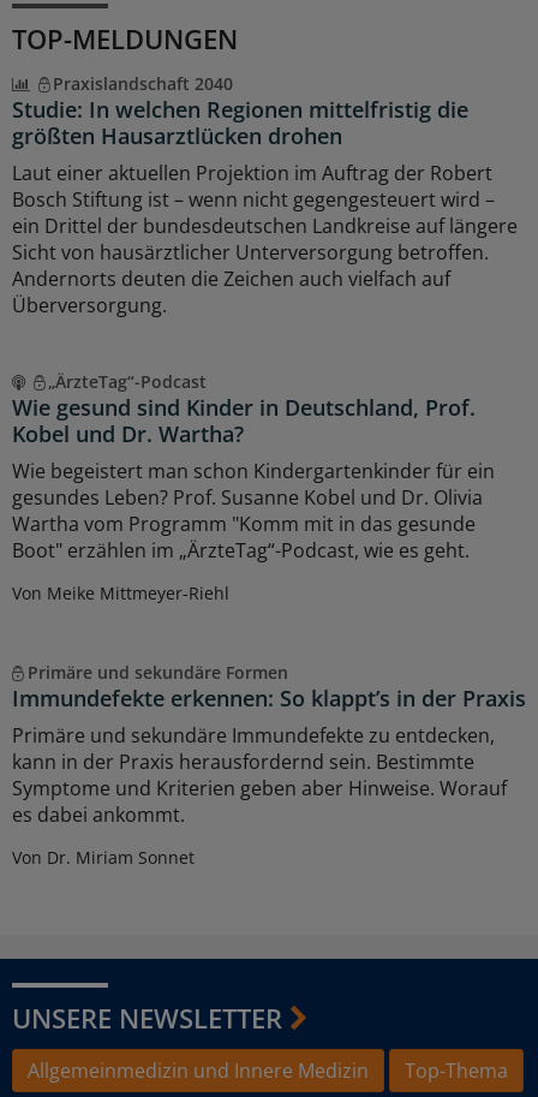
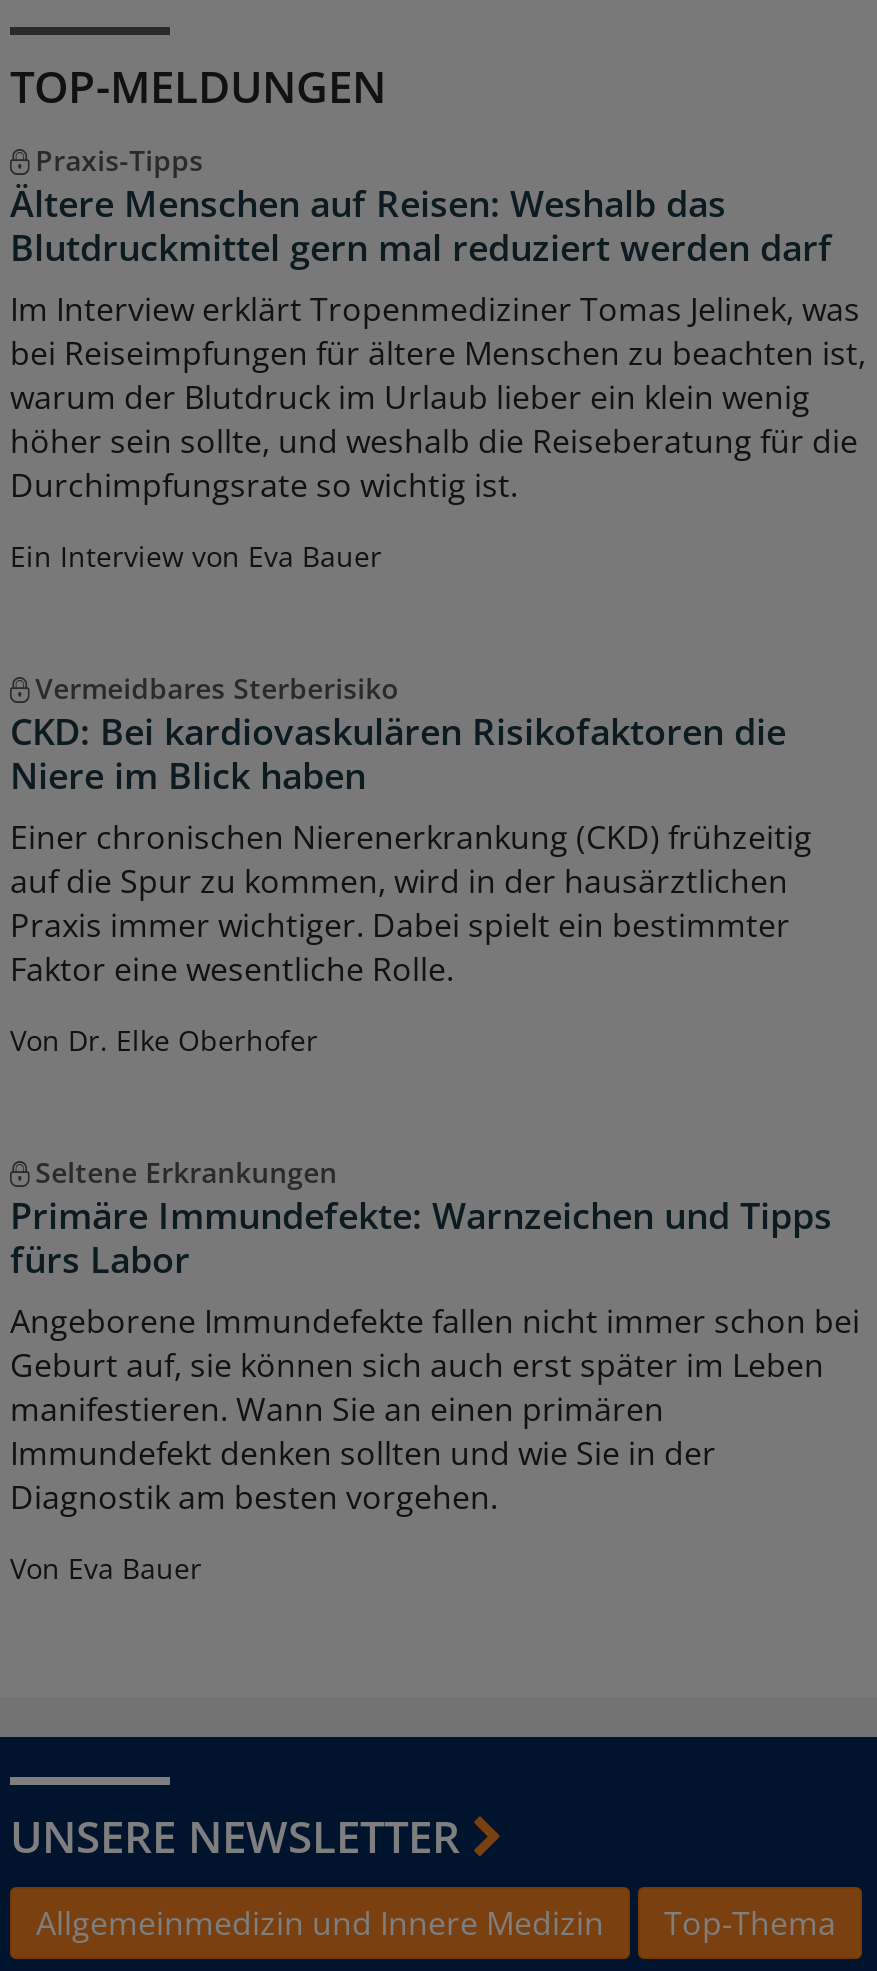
- Praxislandschaft 2040
- Studie: In welchen Regionen mittelfristig die
- größten Hausarztlücken drohen
- Laut einer aktuellen Projektion im Auftrag der Robert
- Bosch Stiftung ist – wenn nicht gegengesteuert wird –
- ein Drittel der bundesdeutschen Landkreise auf längere
- Sicht von hausärztlicher Unterversorgung betroffen.
- Andernorts deuten die Zeichen auch vielfach auf
- Überversorgung.
- „ÄrzteTag“-Podcast
- Wie gesund sind Kinder in Deutschland, Prof.
- Kobel und Dr. Wartha?
- Wie begeistert man schon Kindergartenkinder für ein
- gesundes Leben? Prof. Susanne Kobel und Dr. Olivia
- Wartha vom Programm "Komm mit in das gesunde
- Boot" erzählen im „ÄrzteTag“-Podcast, wie es geht.
- Von Meike Mittmeyer-Riehl
- Primäre und sekundäre Formen
- Immundefekte erkennen: So klappt’s in der Praxis
- Primäre und sekundäre Immundefekte zu entdecken,
- kann in der Praxis herausfordernd sein. Bestimmte
- Symptome und Kriterien geben aber Hinweise. Worauf
- es dabei ankommt.
- Von Dr. Miriam Sonnet
+ Praxis-Tipps
+ Ältere Menschen auf Reisen: Weshalb das
+ Blutdruckmittel gern mal reduziert werden darf
+ Im Interview erklärt Tropenmediziner Tomas Jelinek, was
+ bei Reiseimpfungen für ältere Menschen zu beachten ist,
+ warum der Blutdruck im Urlaub lieber ein klein wenig
+ höher sein sollte, und weshalb die Reiseberatung für die
+ Durchimpfungsrate so wichtig ist.
+ Ein Interview von Eva Bauer
+ Vermeidbares Sterberisiko
+ CKD: Bei kardiovaskulären Risikofaktoren die
+ Niere im Blick haben
+ Einer chronischen Nierenerkrankung (CKD) frühzeitig
+ auf die Spur zu kommen, wird in der hausärztlichen
+ Praxis immer wichtiger. Dabei spielt ein bestimmter
+ Faktor eine wesentliche Rolle.
+ Von Dr. Elke Oberhofer
+ Seltene Erkrankungen
+ Primäre Immundefekte: Warnzeichen und Tipps
+ fürs Labor
+ Angeborene Immundefekte fallen nicht immer schon bei
+ Geburt auf, sie können sich auch erst später im Leben
+ manifestieren. Wann Sie an einen primären
+ Immundefekt denken sollten und wie Sie in der
+ Diagnostik am besten vorgehen.
+ Von Eva Bauer
